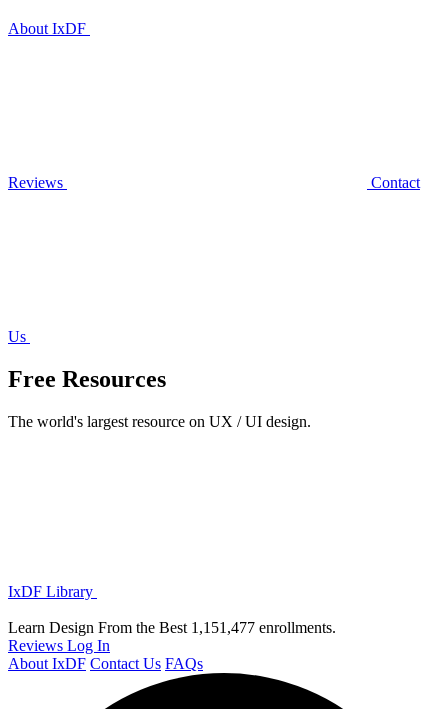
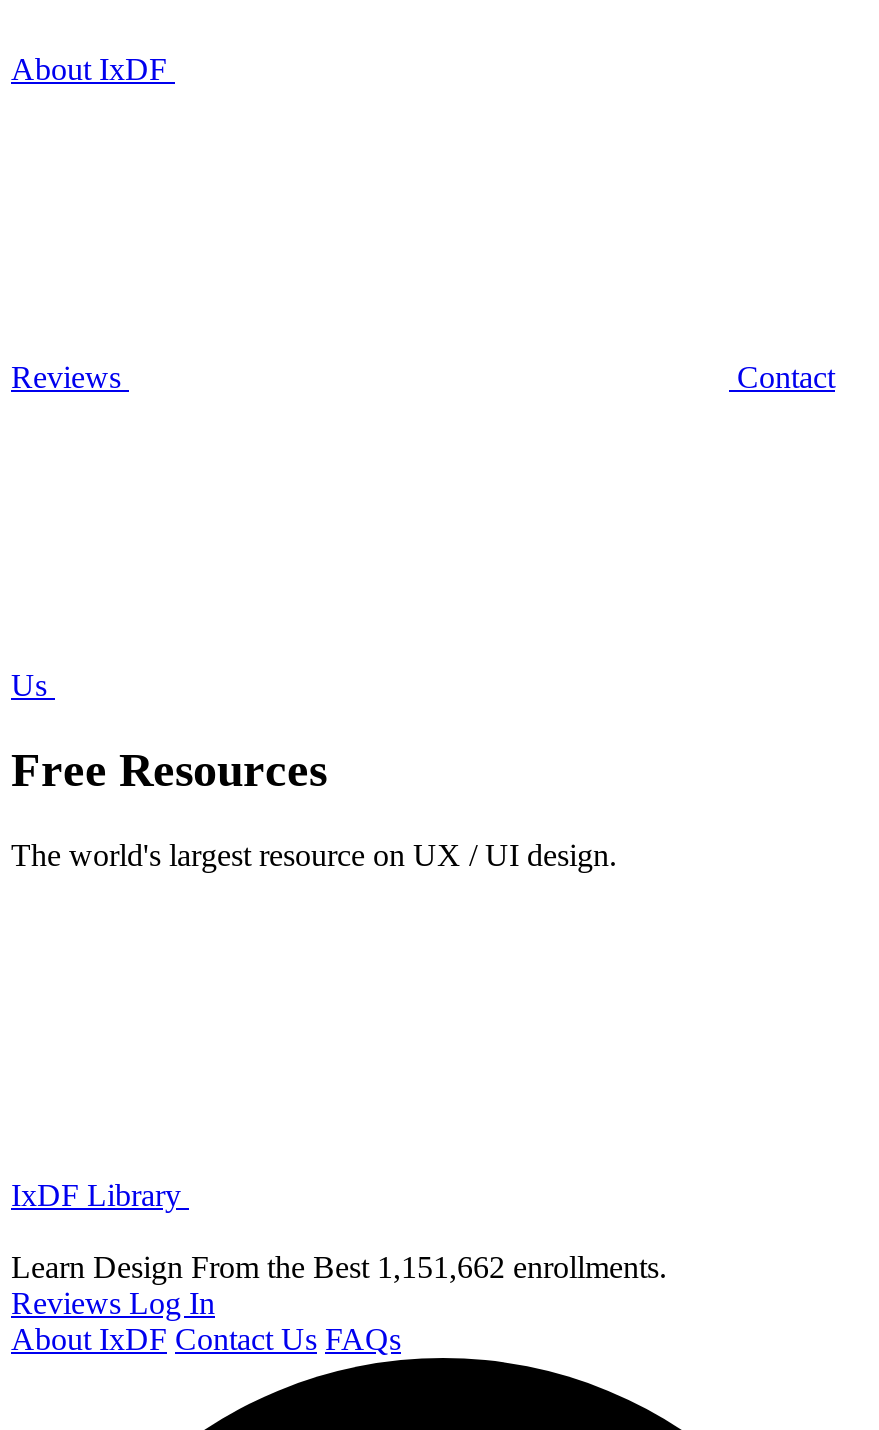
- Learn Design From the Best 1,151,477 enrollments.
+ Learn Design From the Best 1,151,662 enrollments.
